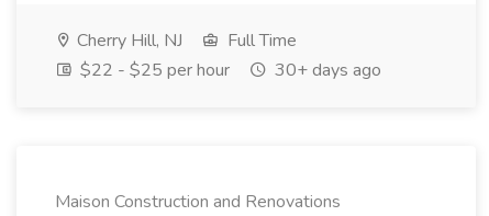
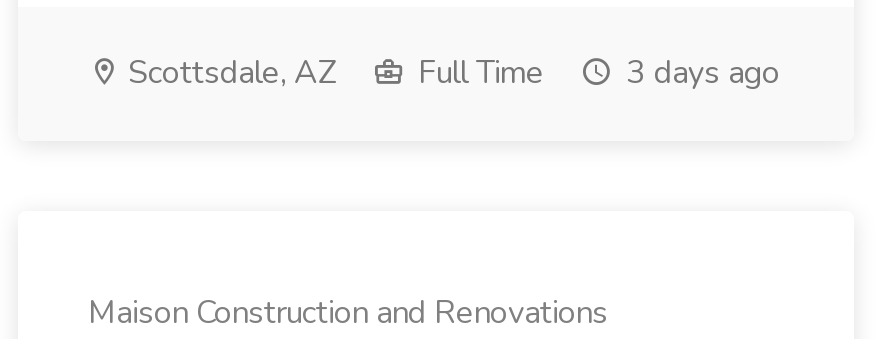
- Cherry Hill, NJ
+ Scottsdale, AZ

- $22 - $25 per hour
- 30+ days ago
+ 3 days ago
